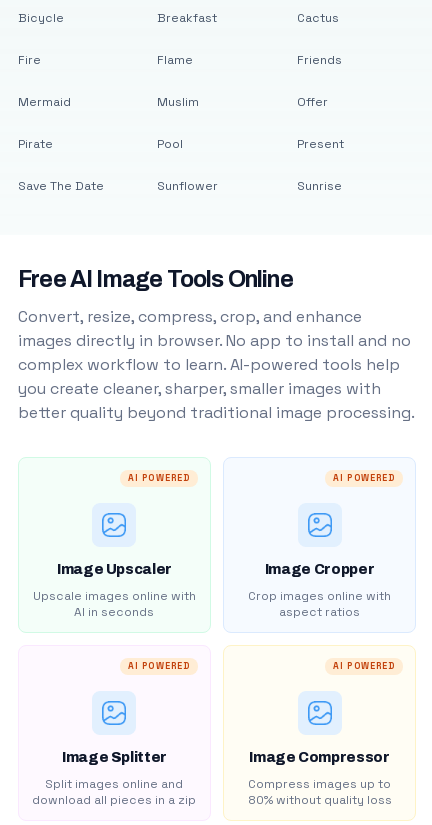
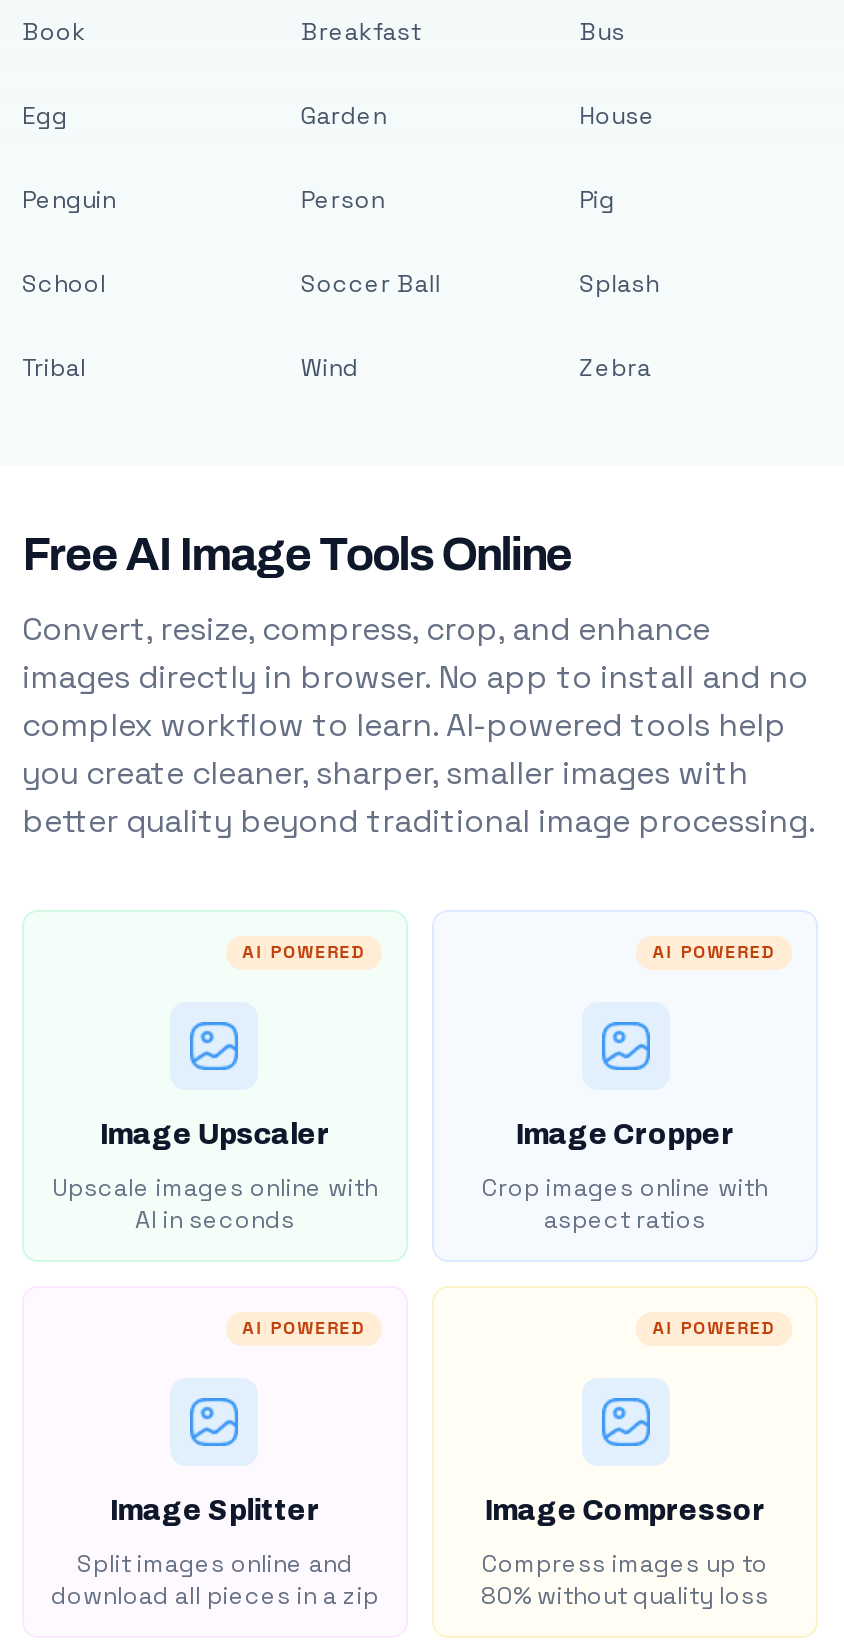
- Bicycle
+ Book

- Cactus
+ Bus

- Fire
+ Egg

- Flame
+ Garden

- Friends
+ House

- Mermaid
+ Penguin

- Muslim
+ Person

- Offer
+ Pig

- Pirate
+ School

- Pool
+ Soccer Ball

- Present
+ Splash

- Save The Date
+ Tribal

- Sunflower
+ Wind

- Sunrise
+ Zebra
